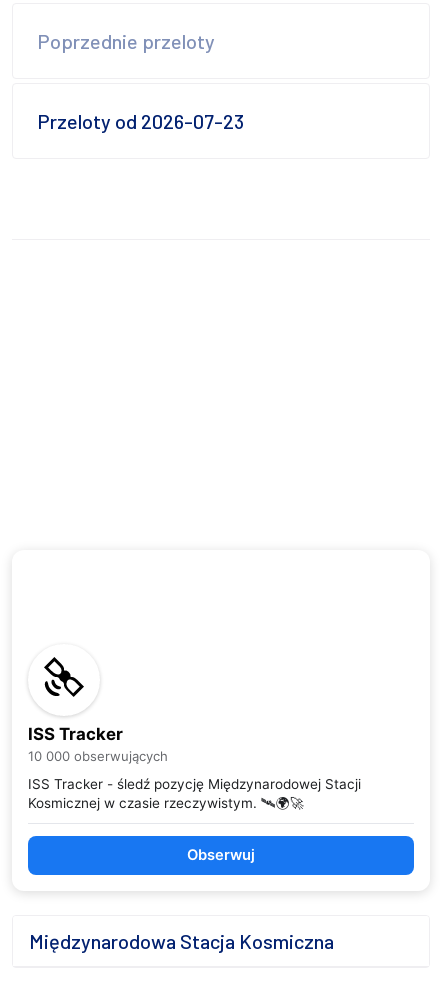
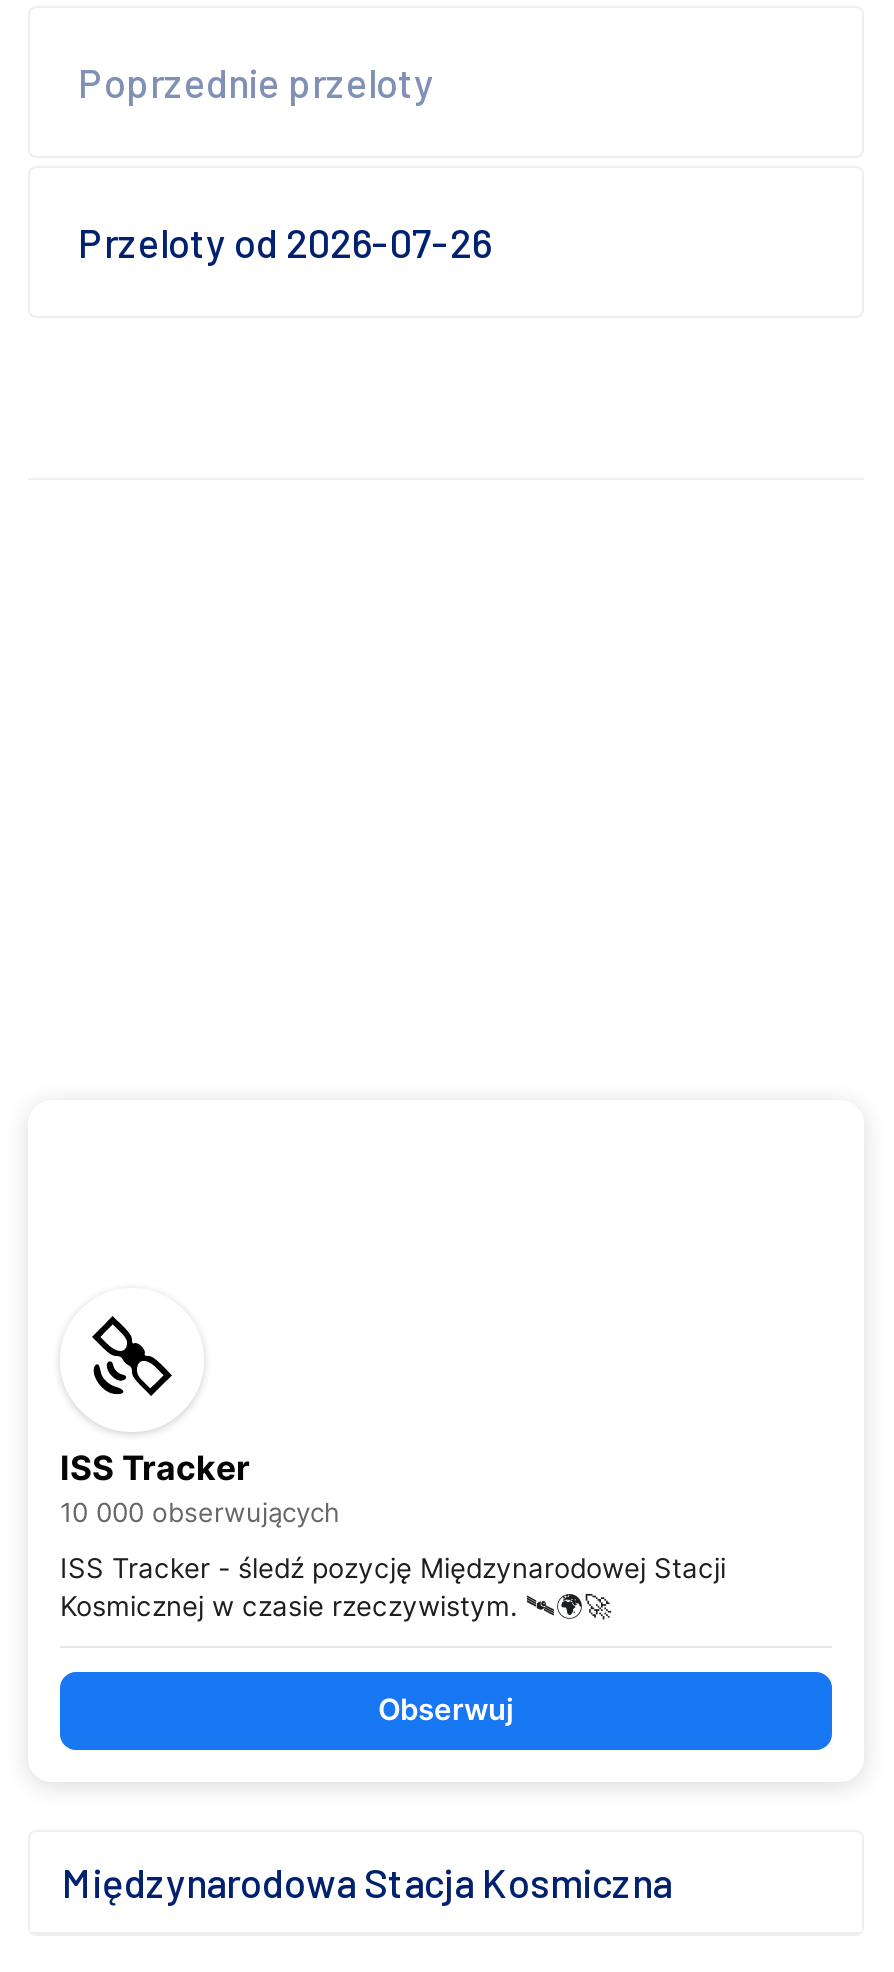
- Przeloty od 2026-07-23
+ Przeloty od 2026-07-26
